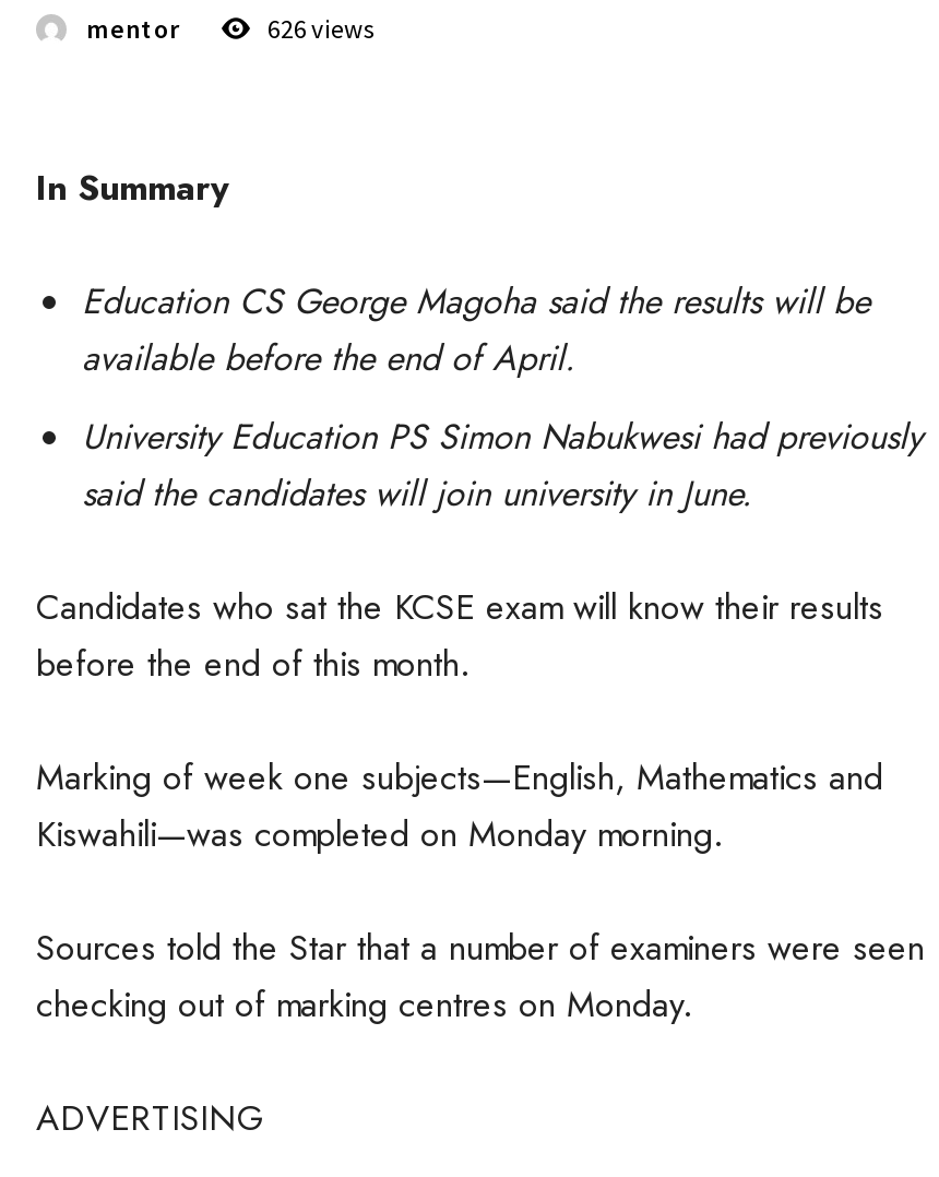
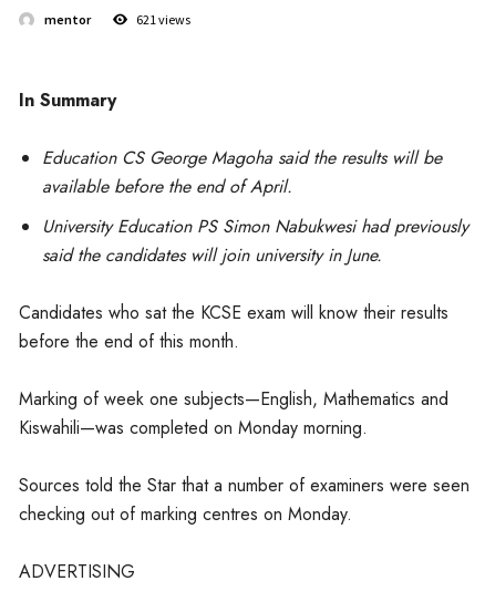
- 626 views
+ 621 views
